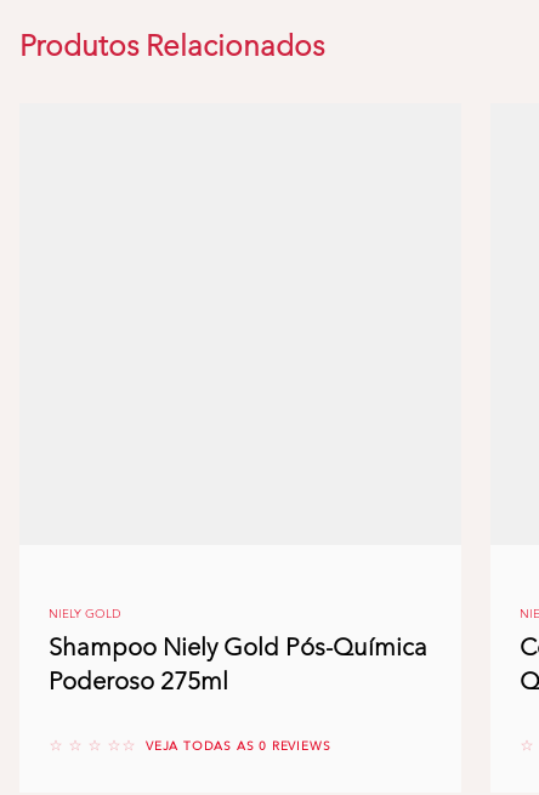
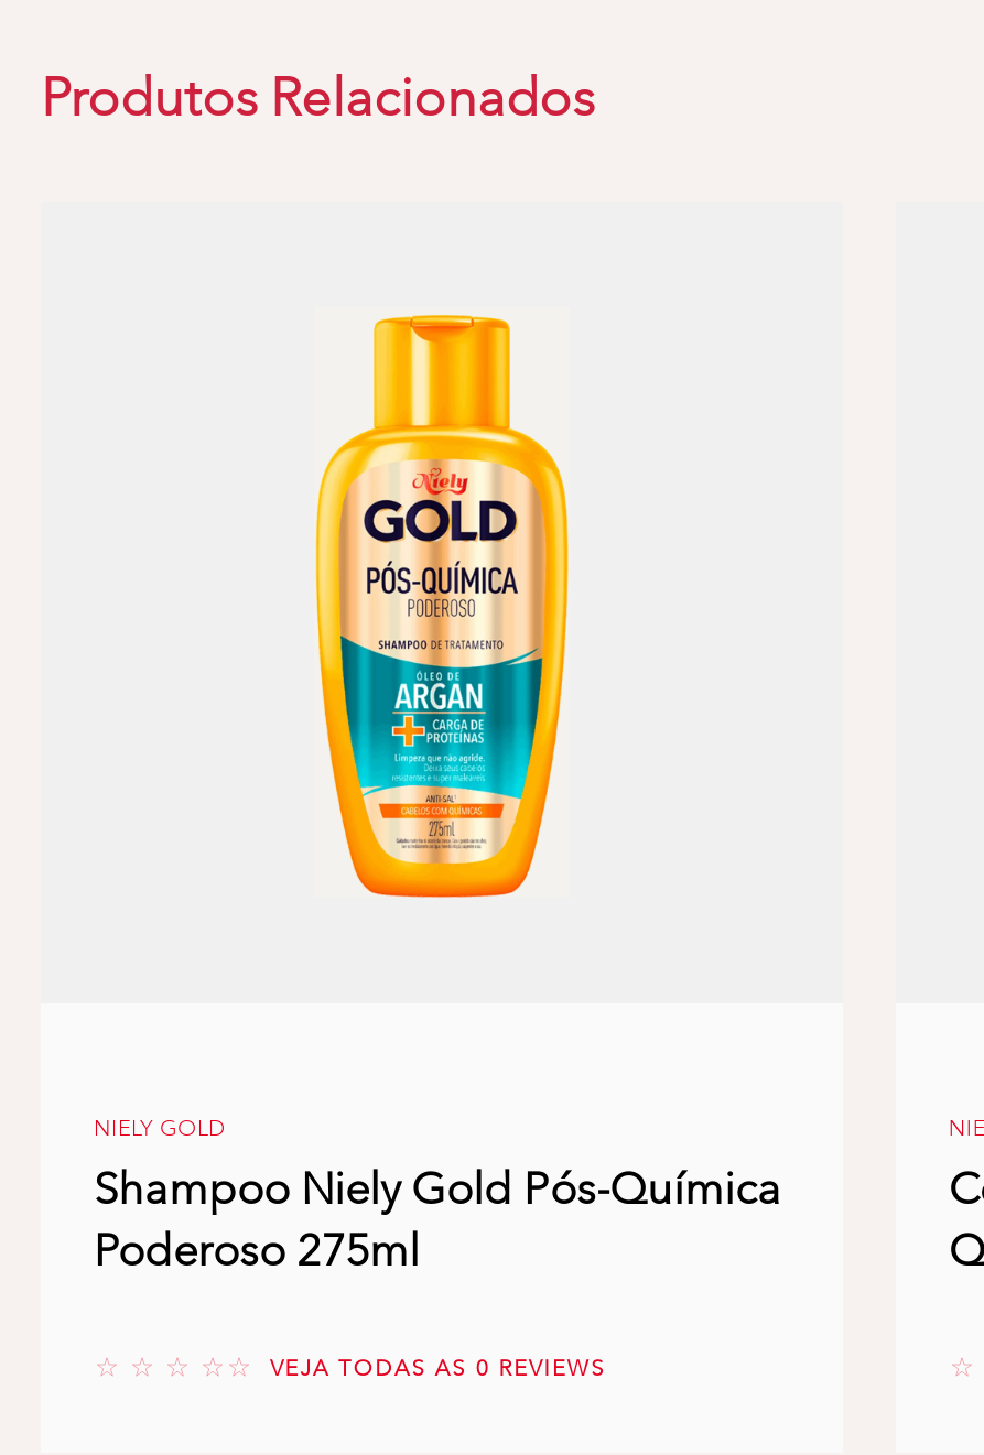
+ [image]
